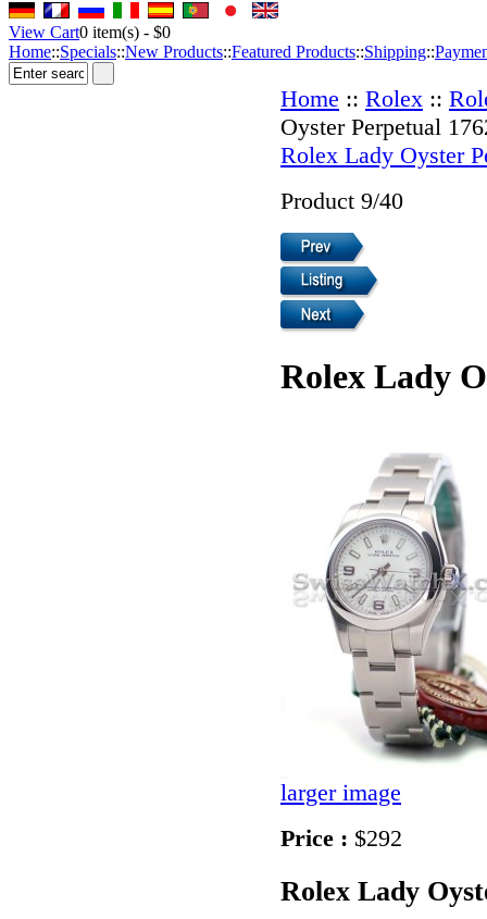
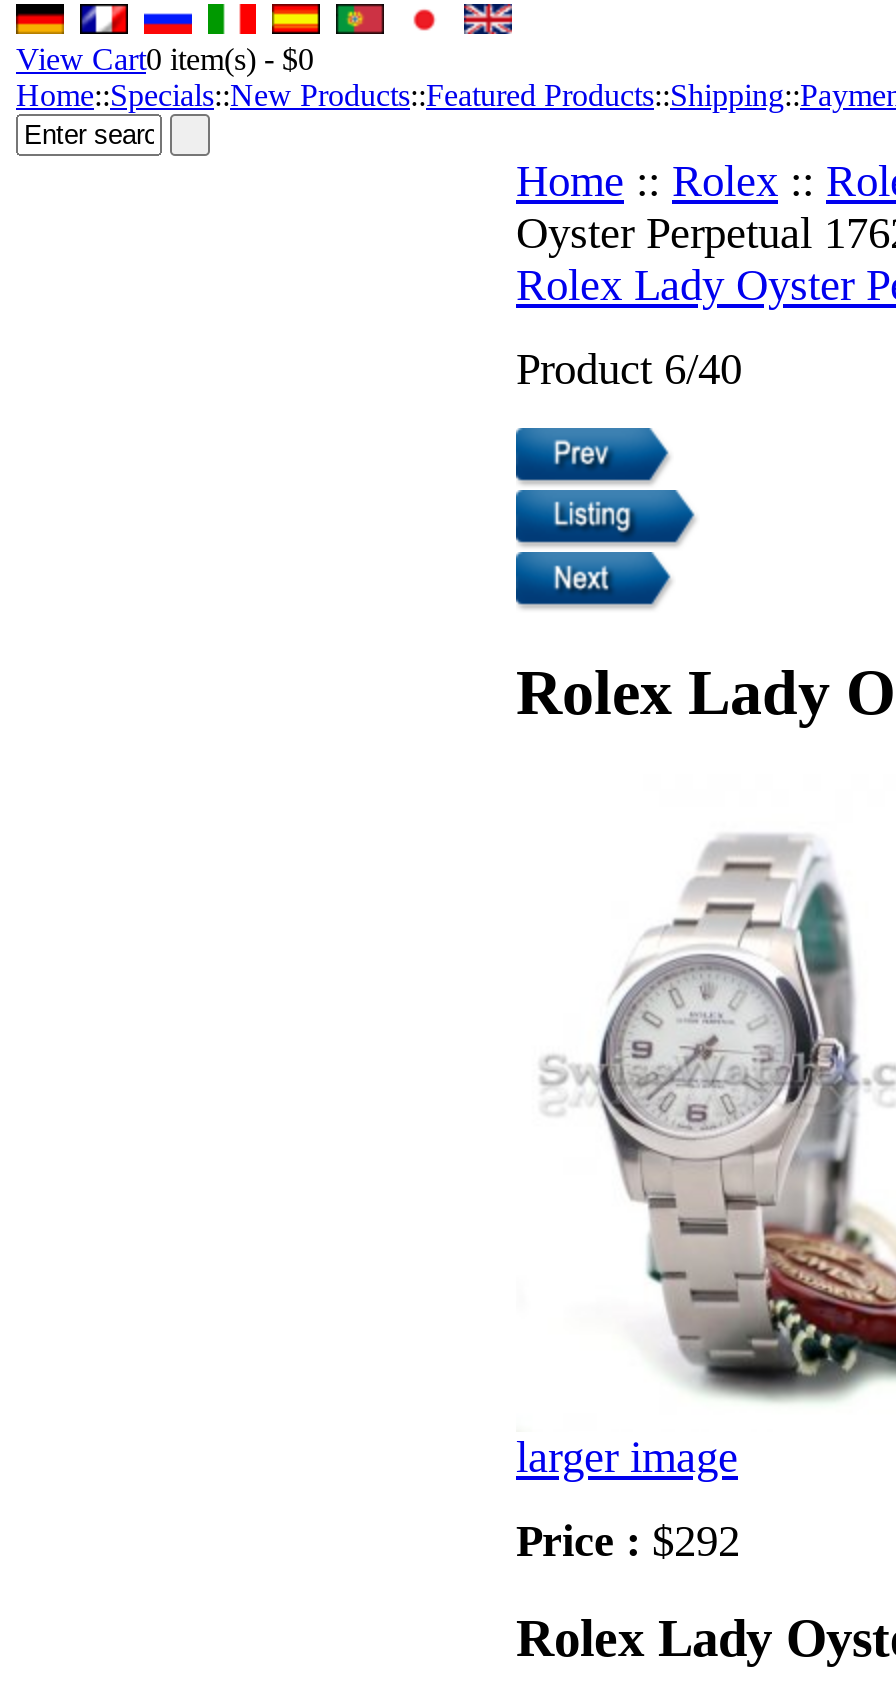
- Product 9/40
+ Product 6/40
